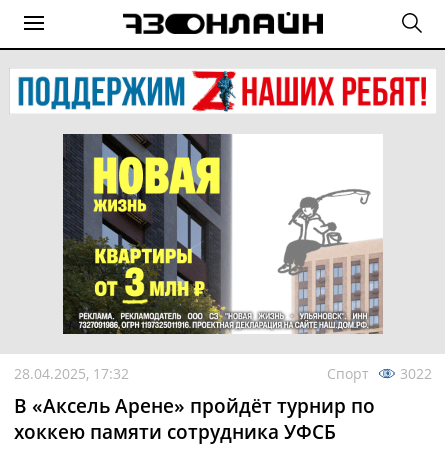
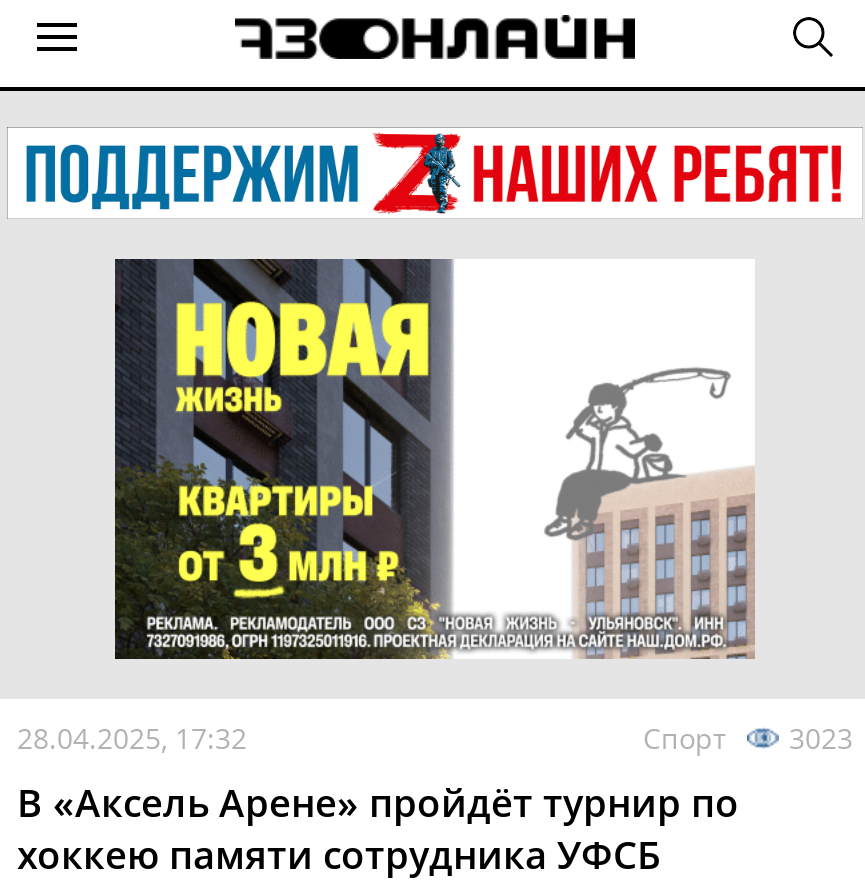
- Спорт 3022
+ Спорт 3023
